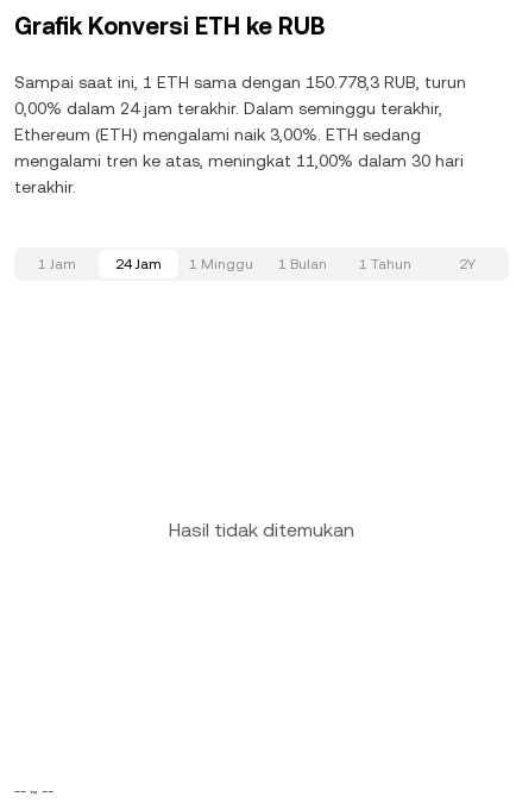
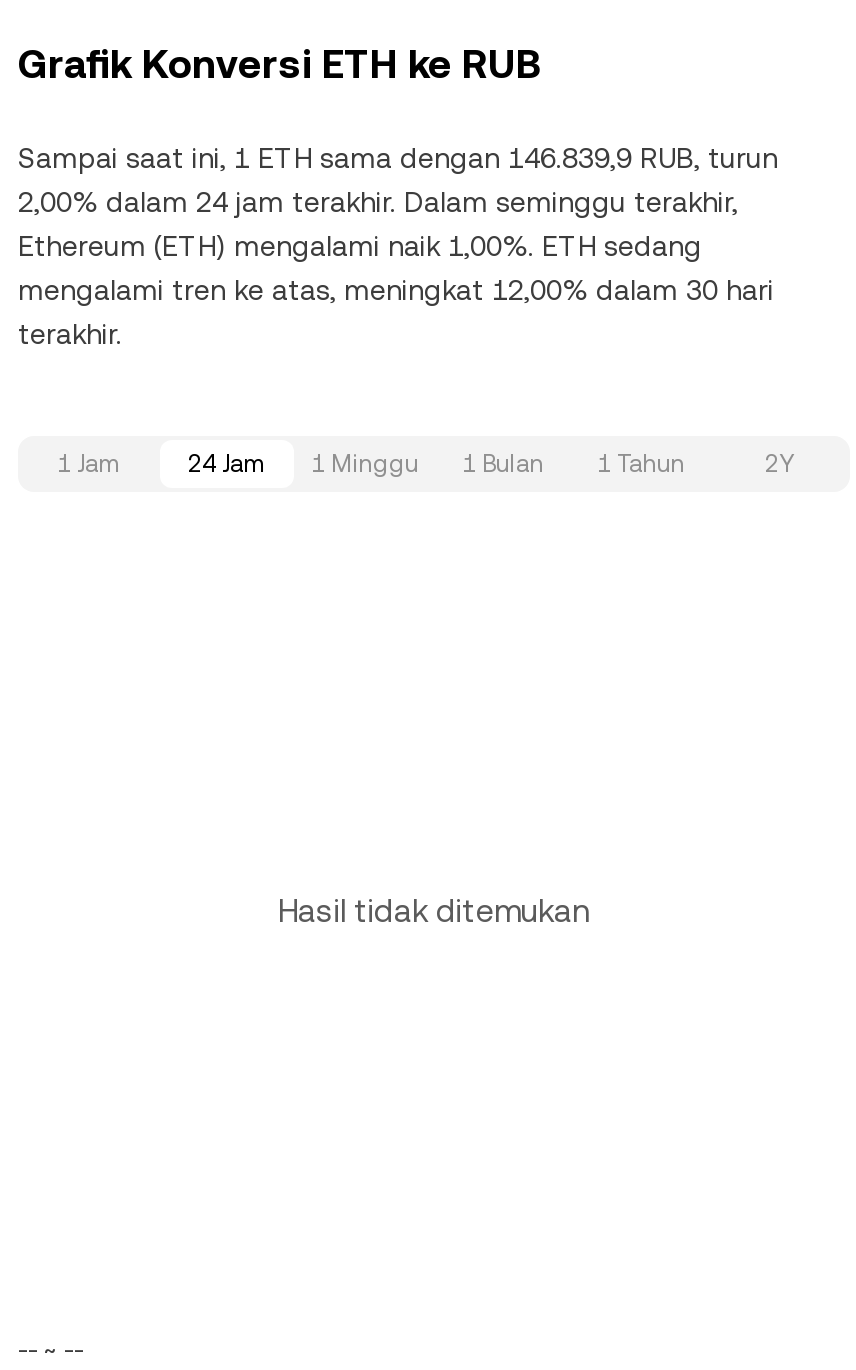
- Sampai saat ini, 1 ETH sama dengan 150.778,3 RUB, turun
+ Sampai saat ini, 1 ETH sama dengan 146.839,9 RUB, turun

- 0,00% dalam 24 jam terakhir. Dalam seminggu terakhir,
+ 2,00% dalam 24 jam terakhir. Dalam seminggu terakhir,

- Ethereum (ETH) mengalami naik 3,00%. ETH sedang
+ Ethereum (ETH) mengalami naik 1,00%. ETH sedang

- mengalami tren ke atas, meningkat 11,00% dalam 30 hari
+ mengalami tren ke atas, meningkat 12,00% dalam 30 hari
